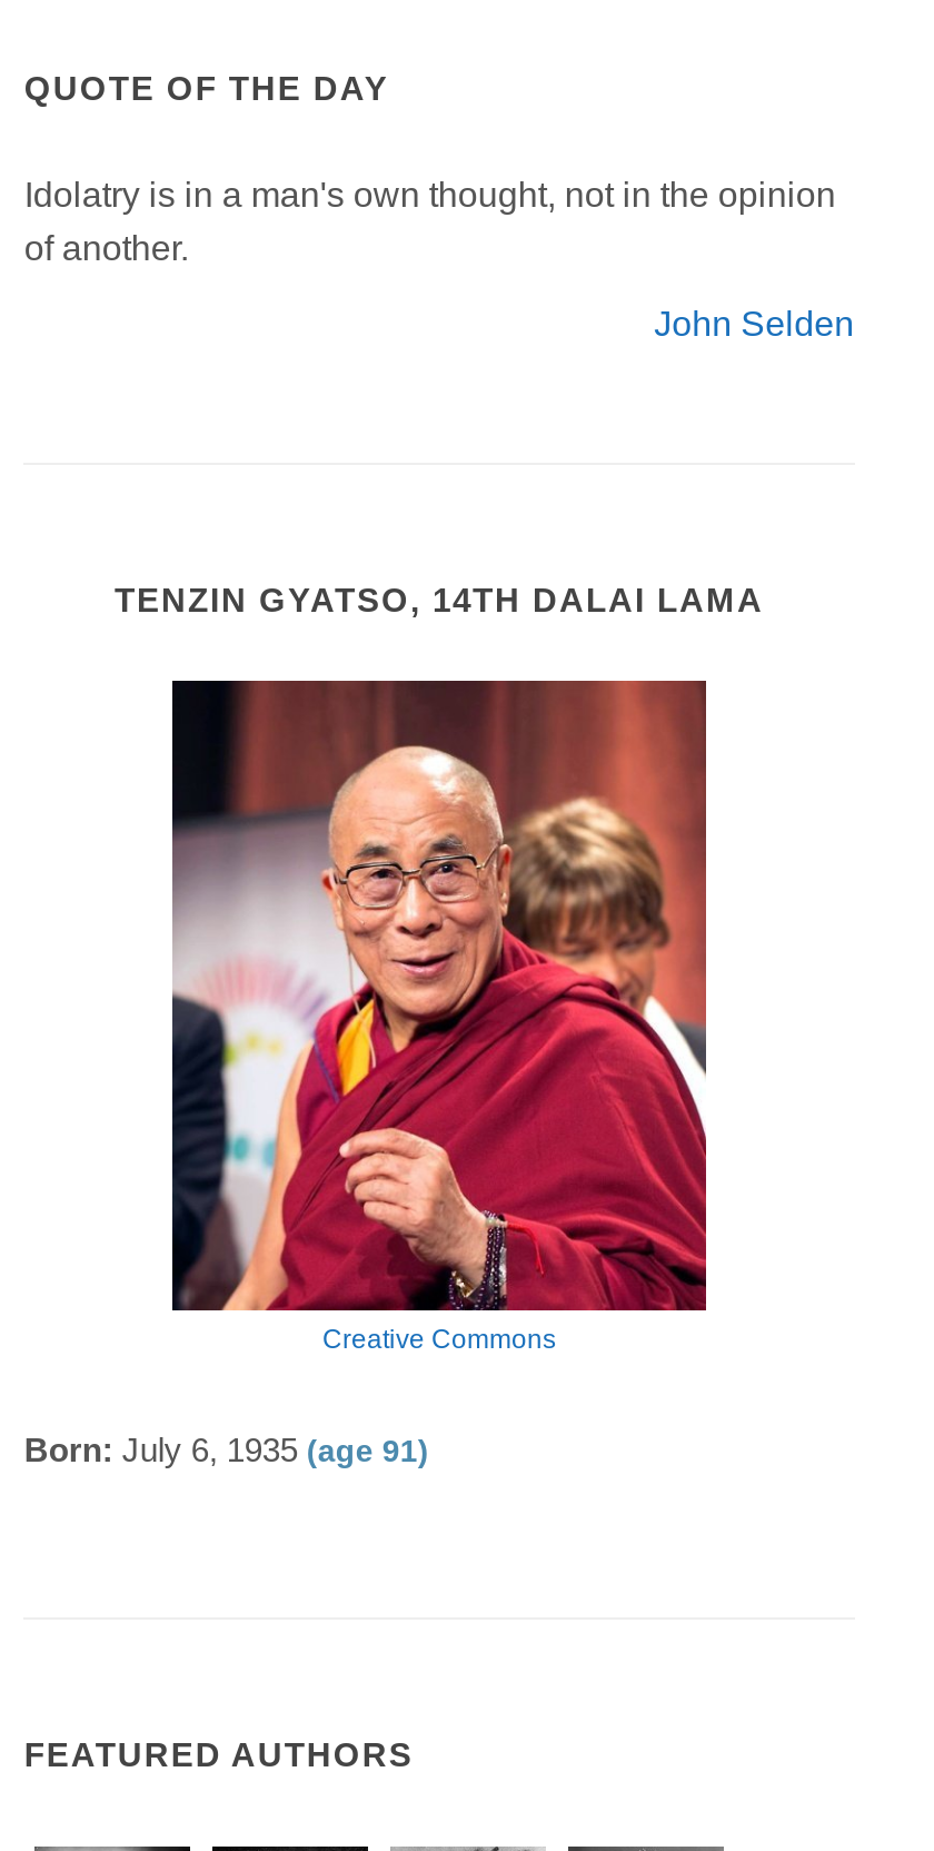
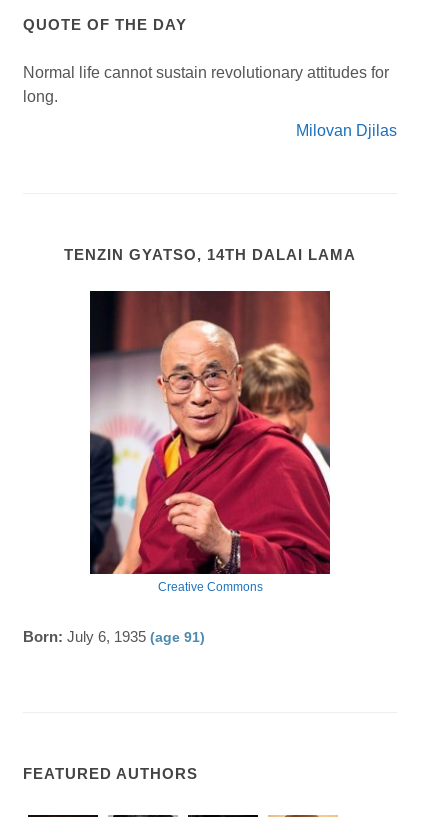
- Idolatry is in a man's own thought, not in the opinion
- of another.
+ Normal life cannot sustain revolutionary attitudes for
+ long.

- John Selden
+ Milovan Djilas
